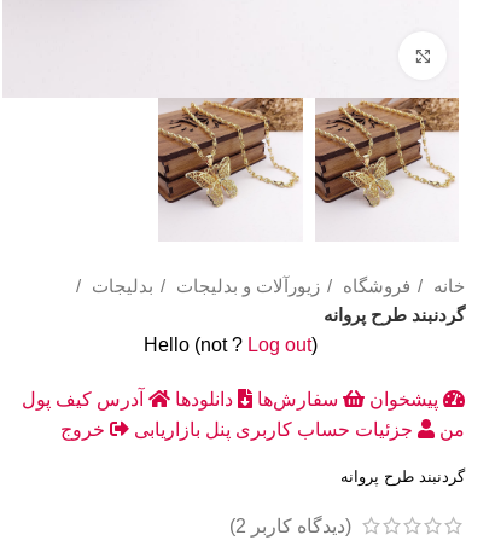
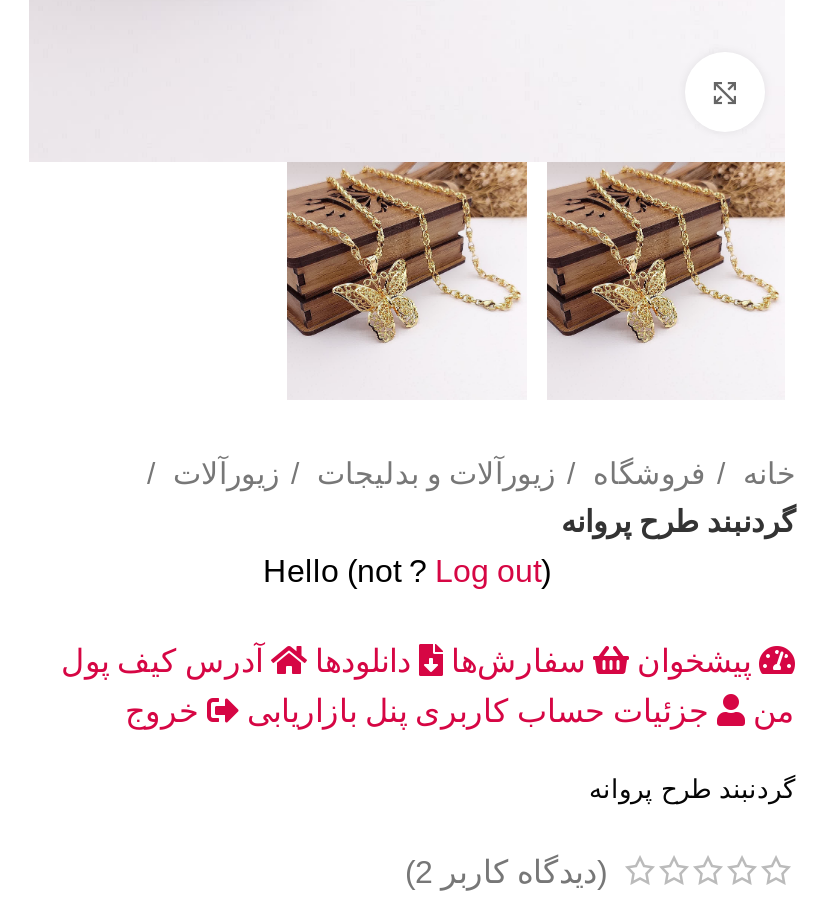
- بدلیجات
+ زیورآلات
